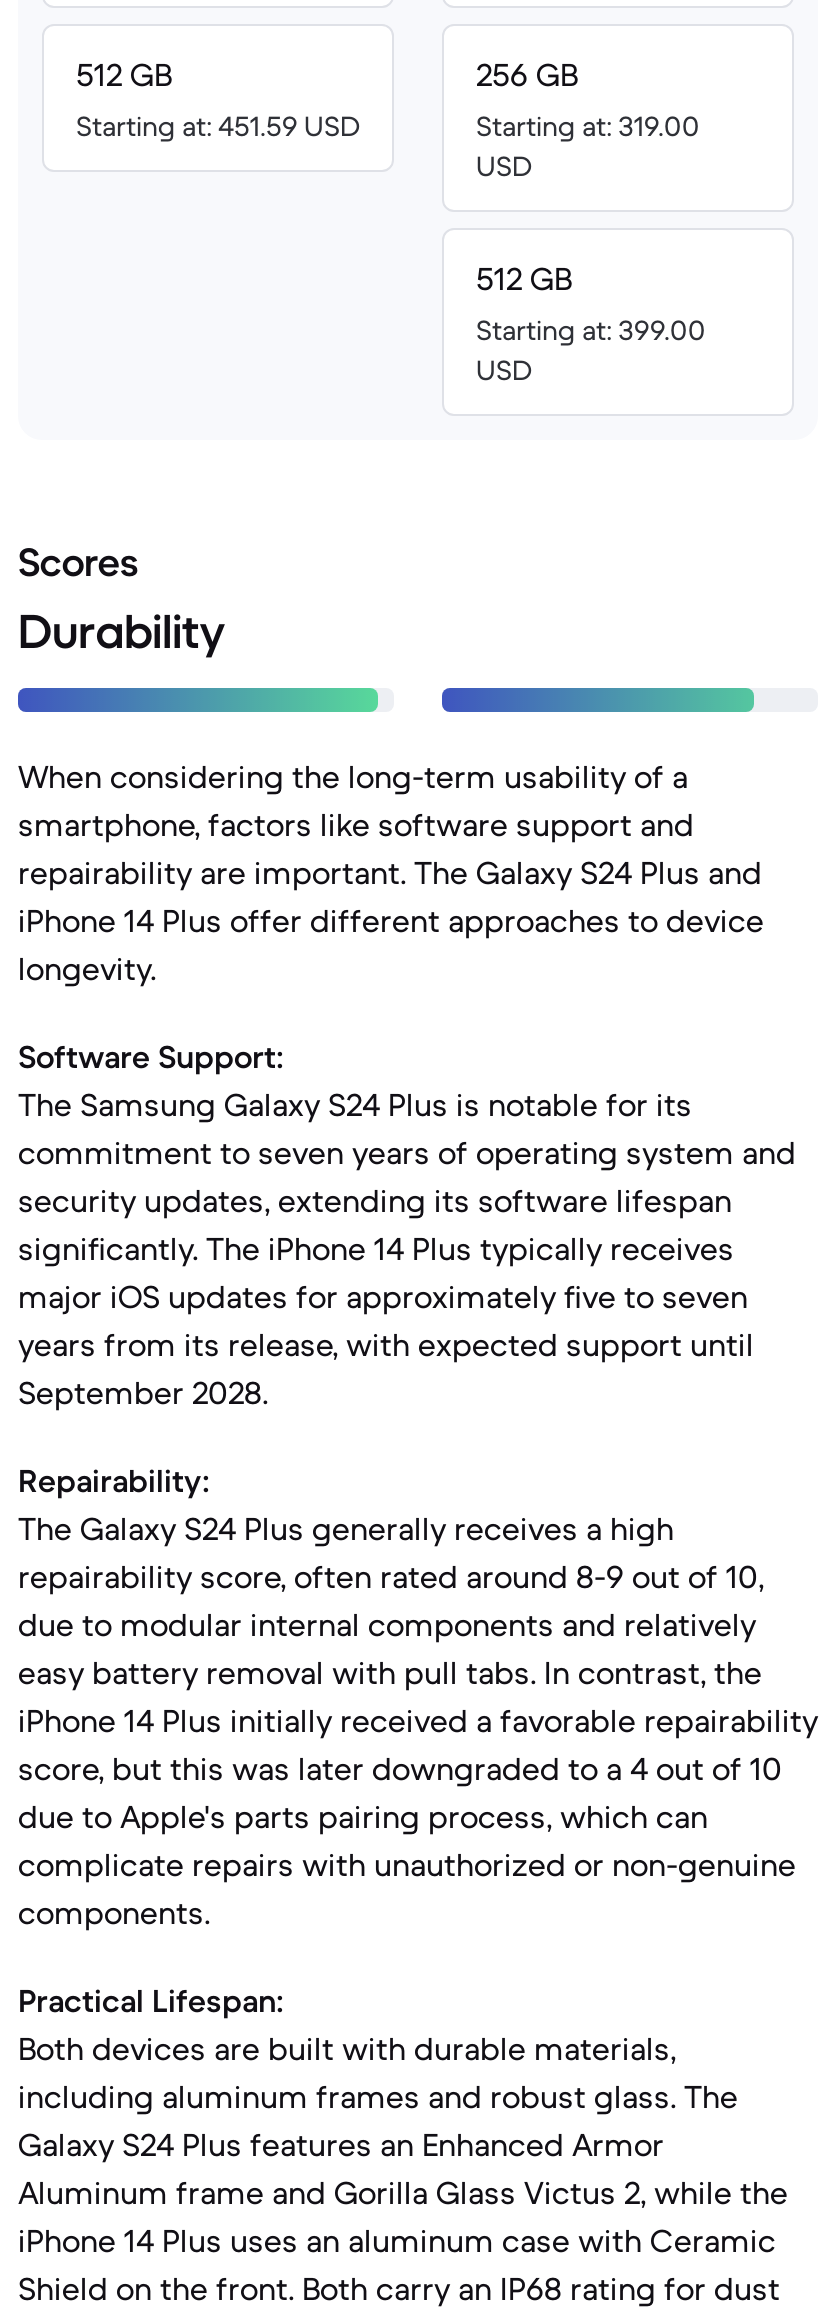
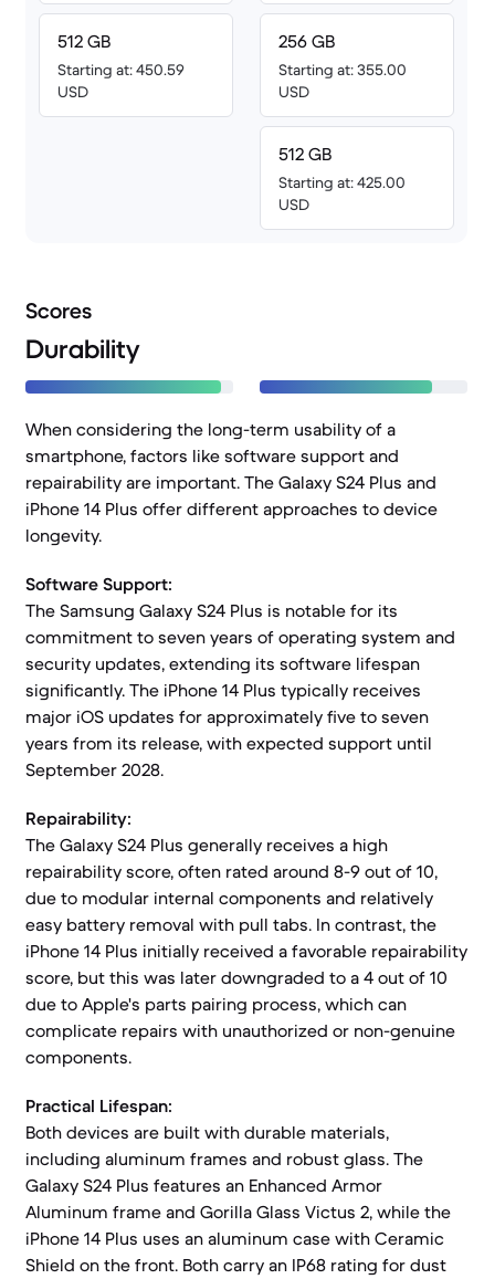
- Starting at: 451.59 USD
+ Starting at: 450.59
+ USD

- Starting at: 319.00
+ Starting at: 355.00

- Starting at: 399.00
+ Starting at: 425.00
